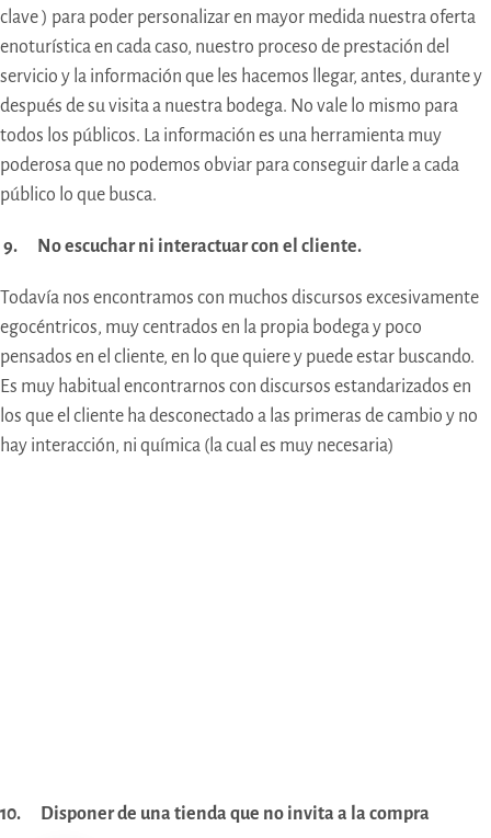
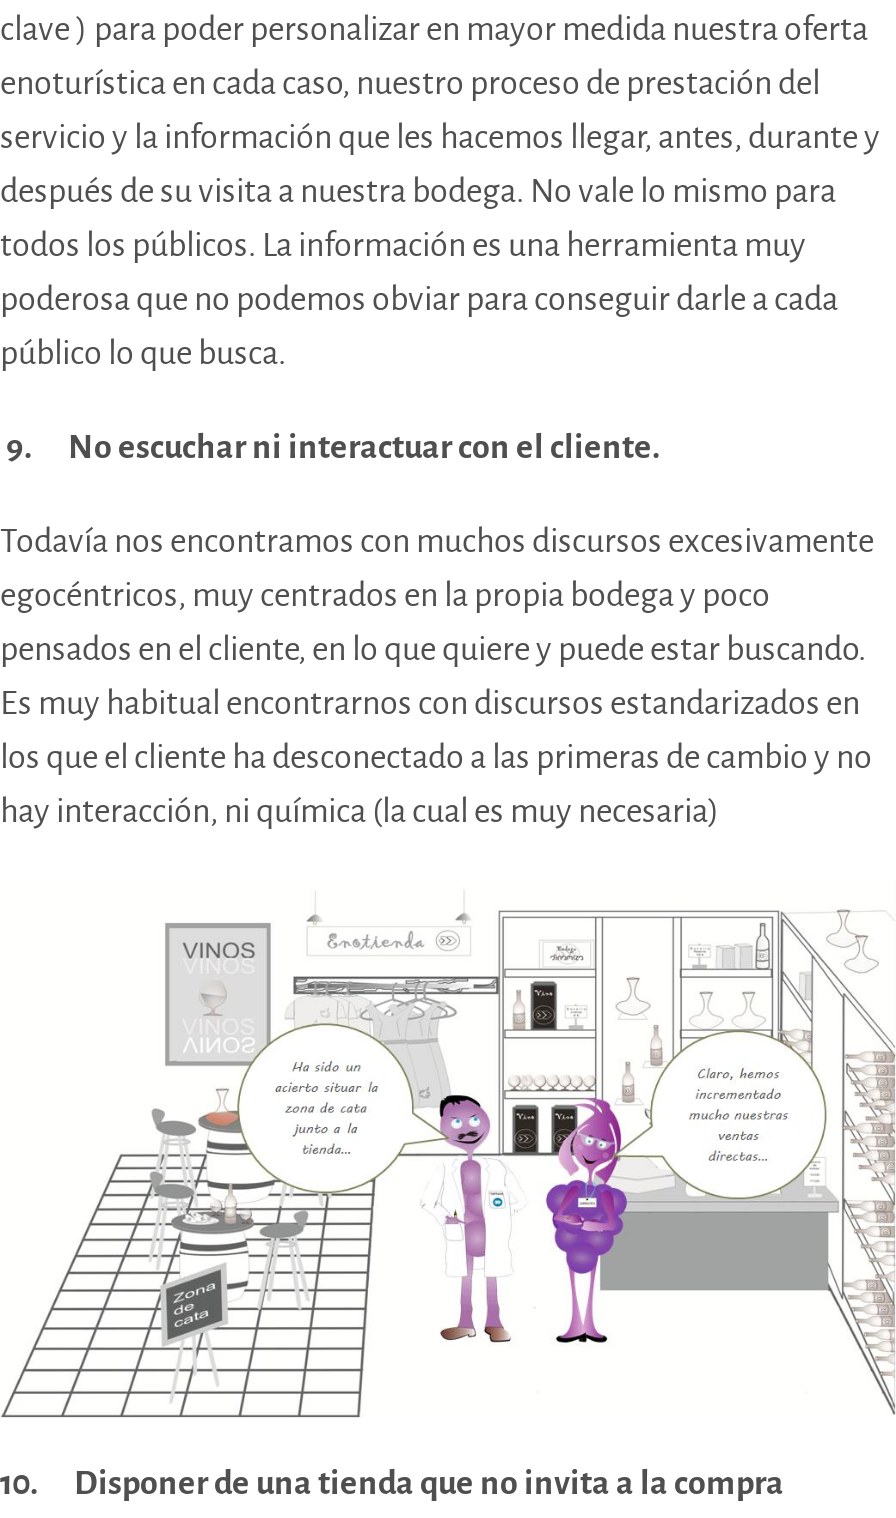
+ [image]
